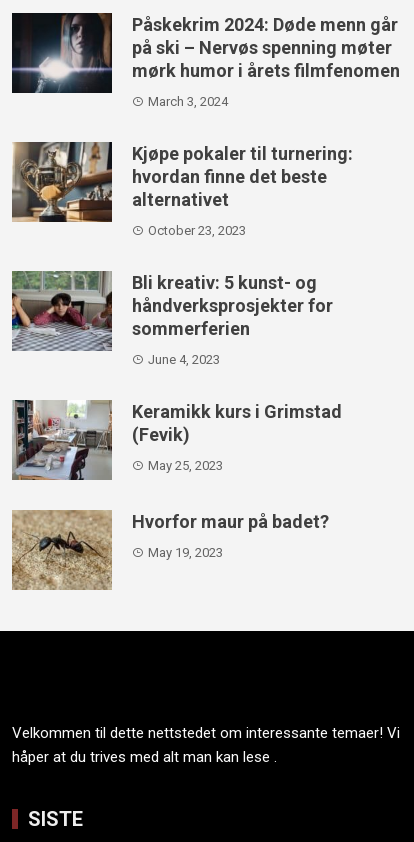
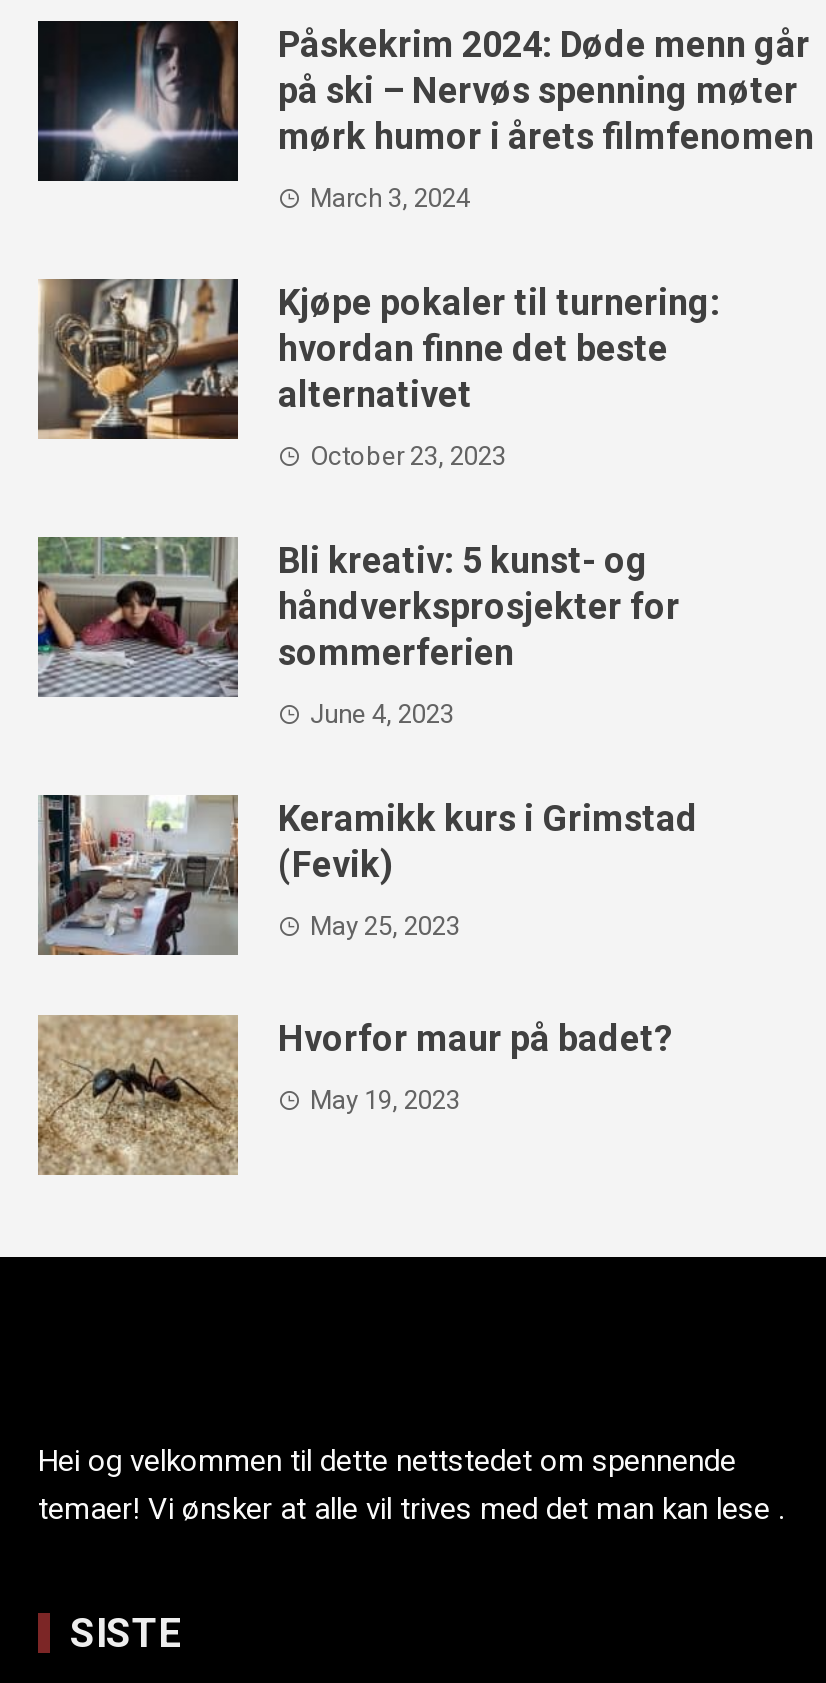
- Velkommen til dette nettstedet om interessante temaer! Vi
- håper at du trives med alt man kan lese .
+ Hei og velkommen til dette nettstedet om spennende
+ temaer! Vi ønsker at alle vil trives med det man kan lese .
